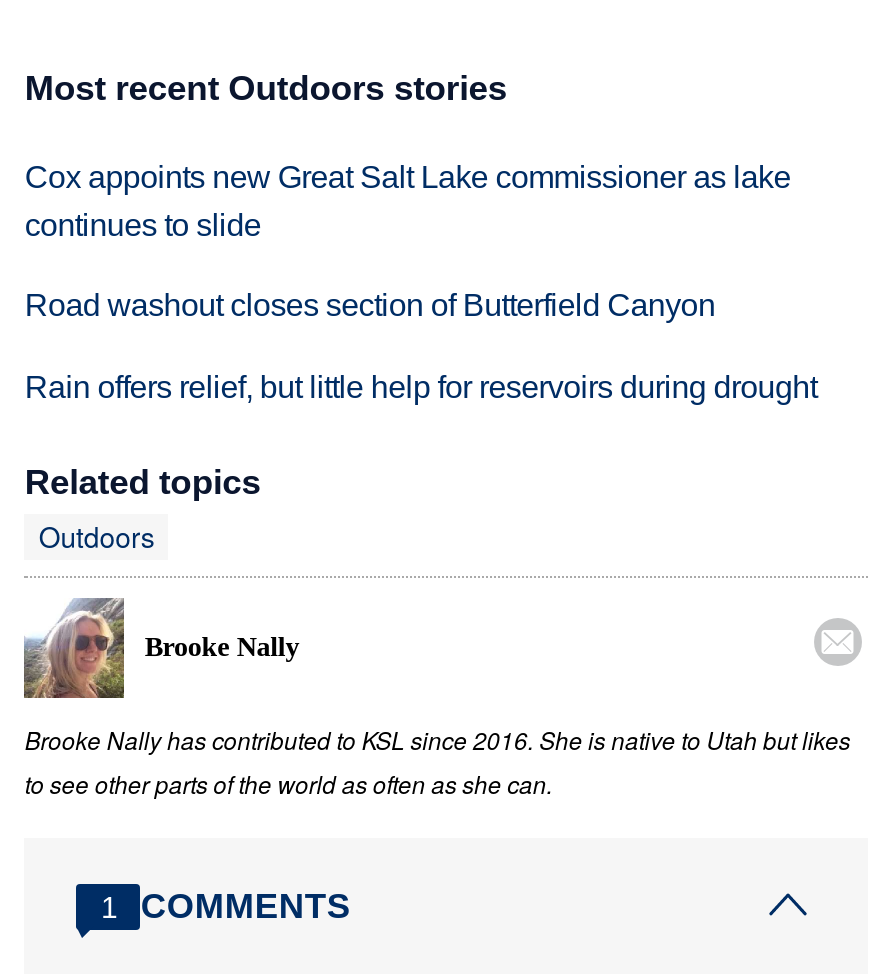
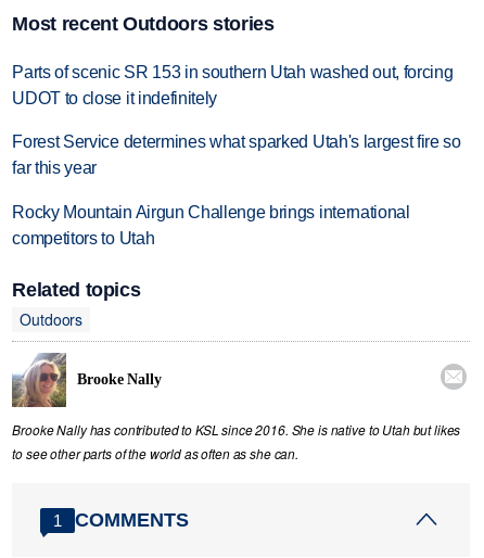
- Cox appoints new Great Salt Lake commissioner as lake
- continues to slide
+ Parts of scenic SR 153 in southern Utah washed out, forcing
+ UDOT to close it indefinitely

- Road washout closes section of Butterfield Canyon
+ Forest Service determines what sparked Utah's largest fire so
+ far this year

- Rain offers relief, but little help for reservoirs during drought
+ Rocky Mountain Airgun Challenge brings international
+ competitors to Utah
